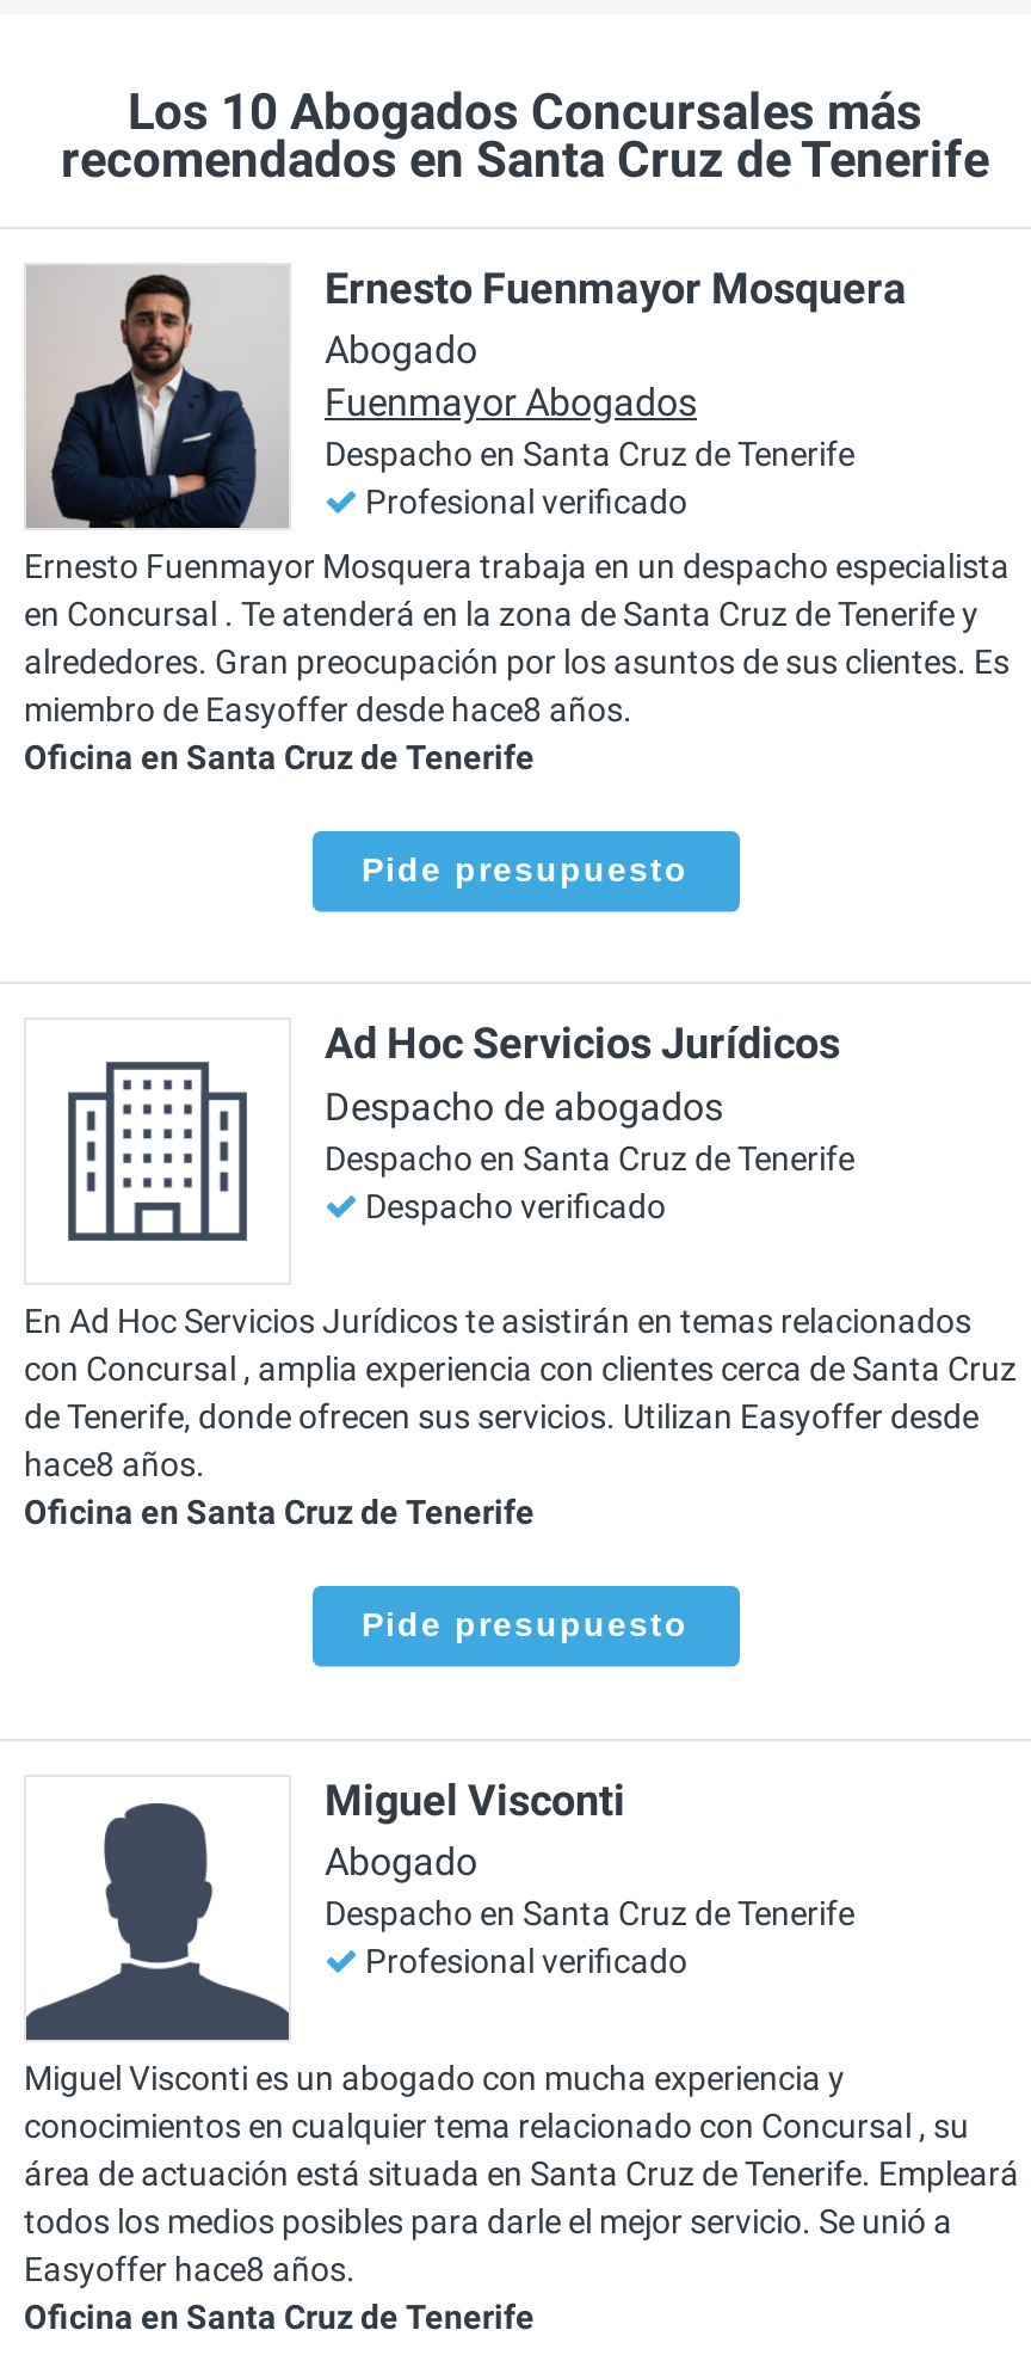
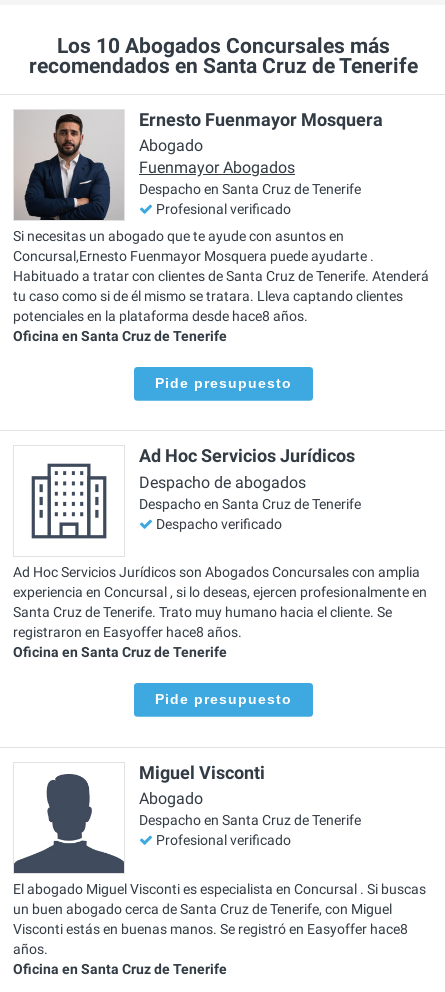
- Ernesto Fuenmayor Mosquera trabaja en un despacho especialista
- en Concursal . Te atenderá en la zona de Santa Cruz de Tenerife y
- alrededores. Gran preocupación por los asuntos de sus clientes. Es
- miembro de Easyoffer desde hace8 años.
+ Si necesitas un abogado que te ayude con asuntos en
+ Concursal,Ernesto Fuenmayor Mosquera puede ayudarte .
+ Habituado a tratar con clientes de Santa Cruz de Tenerife. Atenderá
+ tu caso como si de él mismo se tratara. Lleva captando clientes
+ potenciales en la plataforma desde hace8 años.

moved down: [image] | Oficina en Santa Cruz de Tenerife | Pide presupuesto | Ad Hoc Servicios Jurídicos | Despacho de abogados | Despacho en Santa Cruz de Tenerife | Despacho verificado

- En Ad Hoc Servicios Jurídicos te asistirán en temas relacionados
- con Concursal , amplia experiencia con clientes cerca de Santa Cruz
- de Tenerife, donde ofrecen sus servicios. Utilizan Easyoffer desde
- hace8 años.
+ Ad Hoc Servicios Jurídicos son Abogados Concursales con amplia
+ experiencia en Concursal , si lo deseas, ejercen profesionalmente en
+ Santa Cruz de Tenerife. Trato muy humano hacia el cliente. Se
+ registraron en Easyoffer hace8 años.

moved down: Oficina en Santa Cruz de Tenerife | Pide presupuesto | Miguel Visconti | Abogado | Despacho en Santa Cruz de Tenerife | Profesional verificado

- Miguel Visconti es un abogado con mucha experiencia y
- conocimientos en cualquier tema relacionado con Concursal , su
- área de actuación está situada en Santa Cruz de Tenerife. Empleará
- todos los medios posibles para darle el mejor servicio. Se unió a
- Easyoffer hace8 años.
+ El abogado Miguel Visconti es especialista en Concursal . Si buscas
+ un buen abogado cerca de Santa Cruz de Tenerife, con Miguel
+ Visconti estás en buenas manos. Se registró en Easyoffer hace8
+ años.
